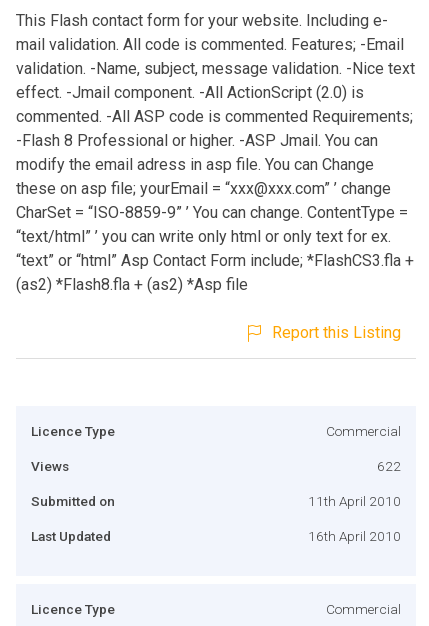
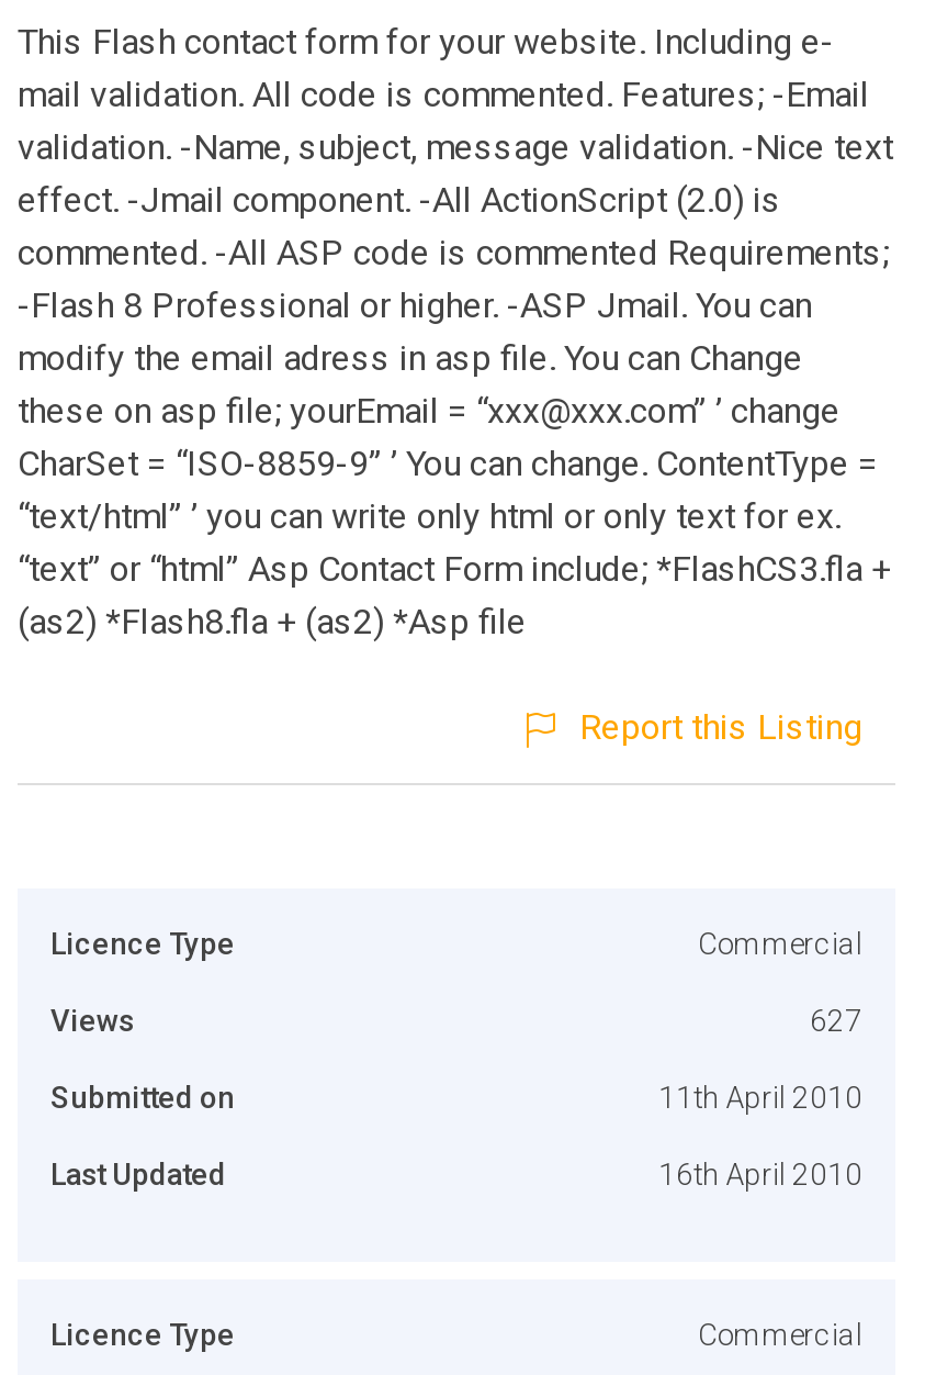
- 622
+ 627
